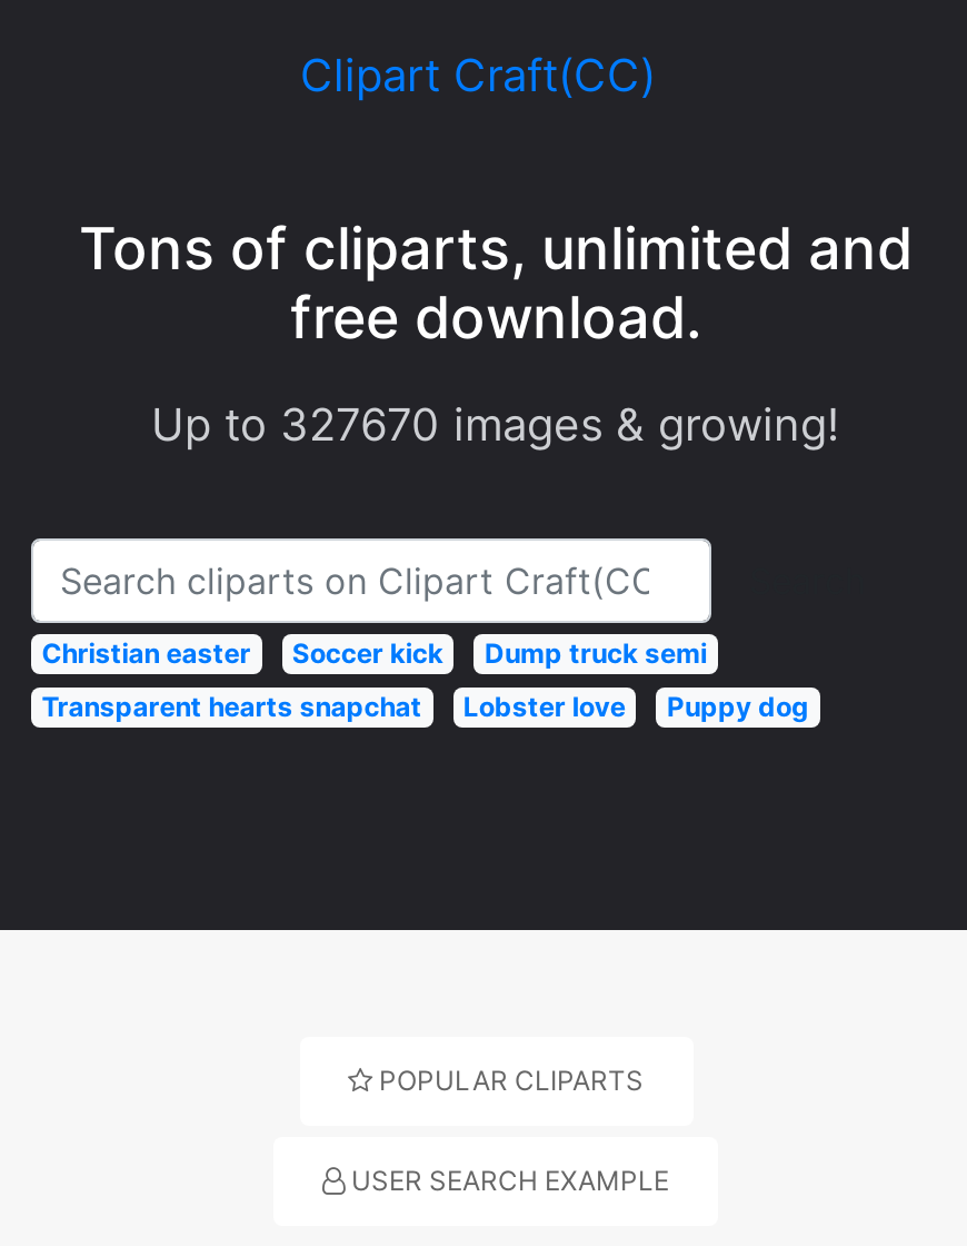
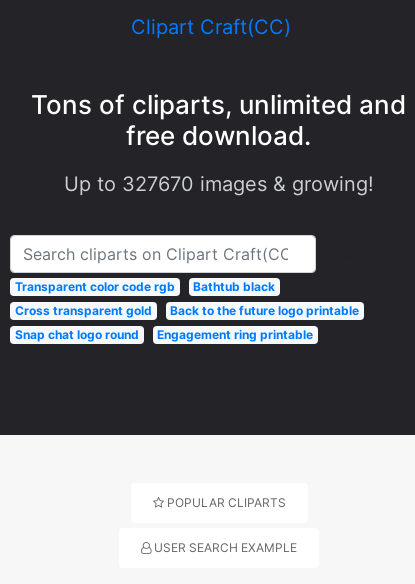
- Christian easter
- Soccer kick
- Dump truck semi
- Transparent hearts snapchat
- Lobster love
- Puppy dog
+ Transparent color code rgb
+ Bathtub black
+ Cross transparent gold
+ Back to the future logo printable
+ Snap chat logo round
+ Engagement ring printable
